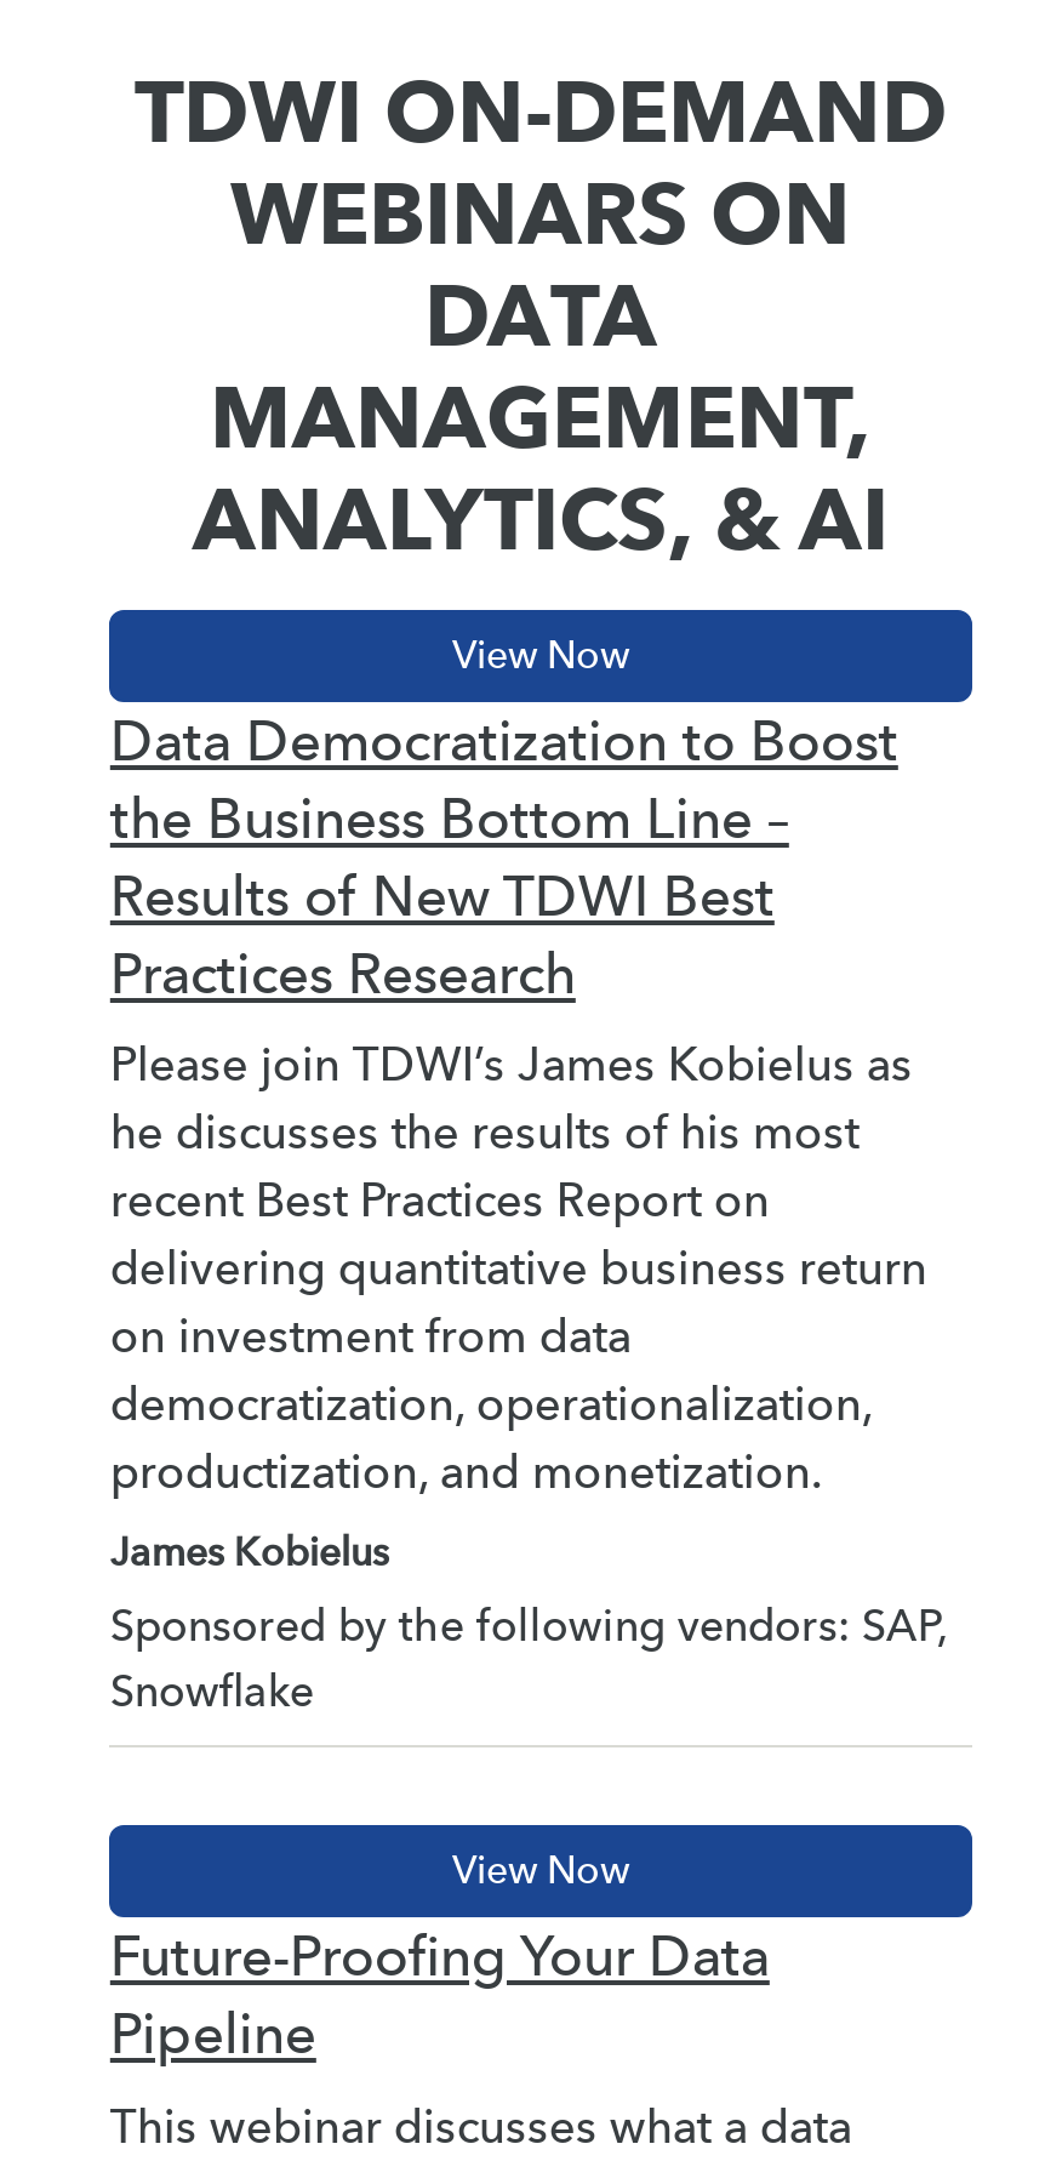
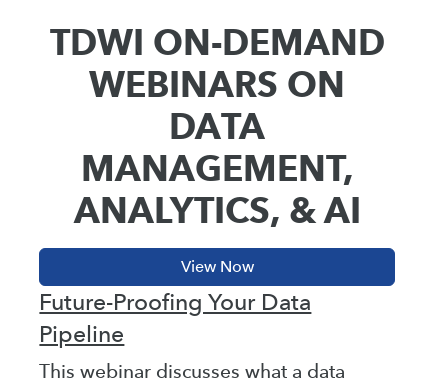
- Data Democratization to Boost
- the Business Bottom Line –
- Results of New TDWI Best
- Practices Research
- Please join TDWI’s James Kobielus as
- he discusses the results of his most
- recent Best Practices Report on
- delivering quantitative business return
- on investment from data
- democratization, operationalization,
- productization, and monetization.
- James Kobielus
- Sponsored by the following vendors: SAP,
- Snowflake
